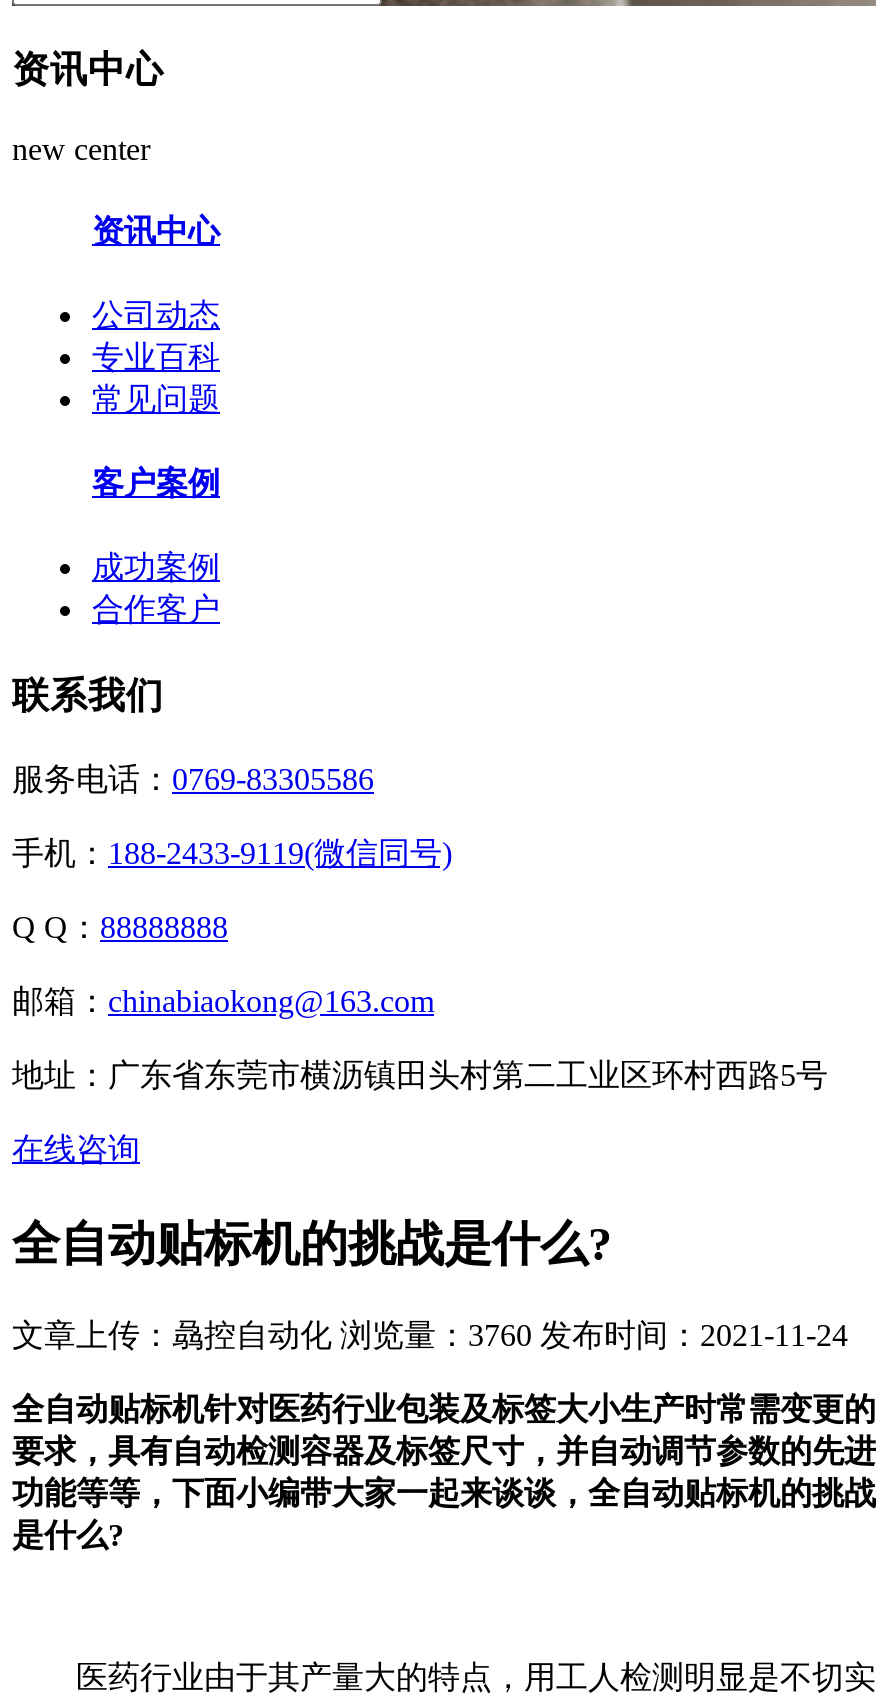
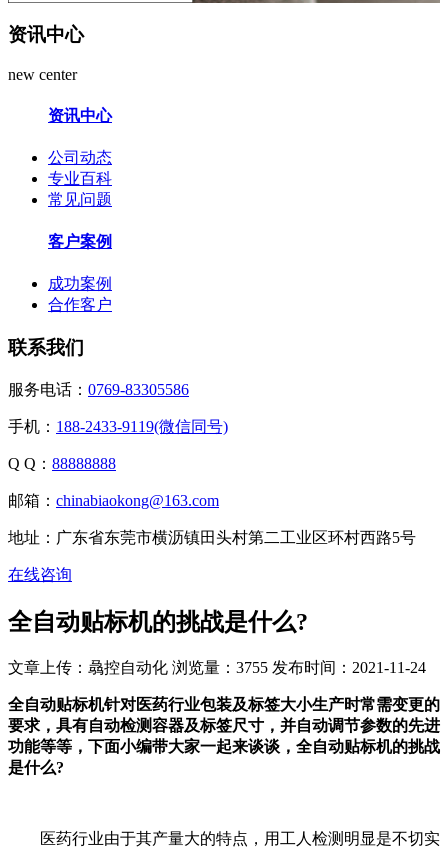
- 文章上传：骉控自动化 浏览量：3760 发布时间：2021-11-24
+ 文章上传：骉控自动化 浏览量：3755 发布时间：2021-11-24
